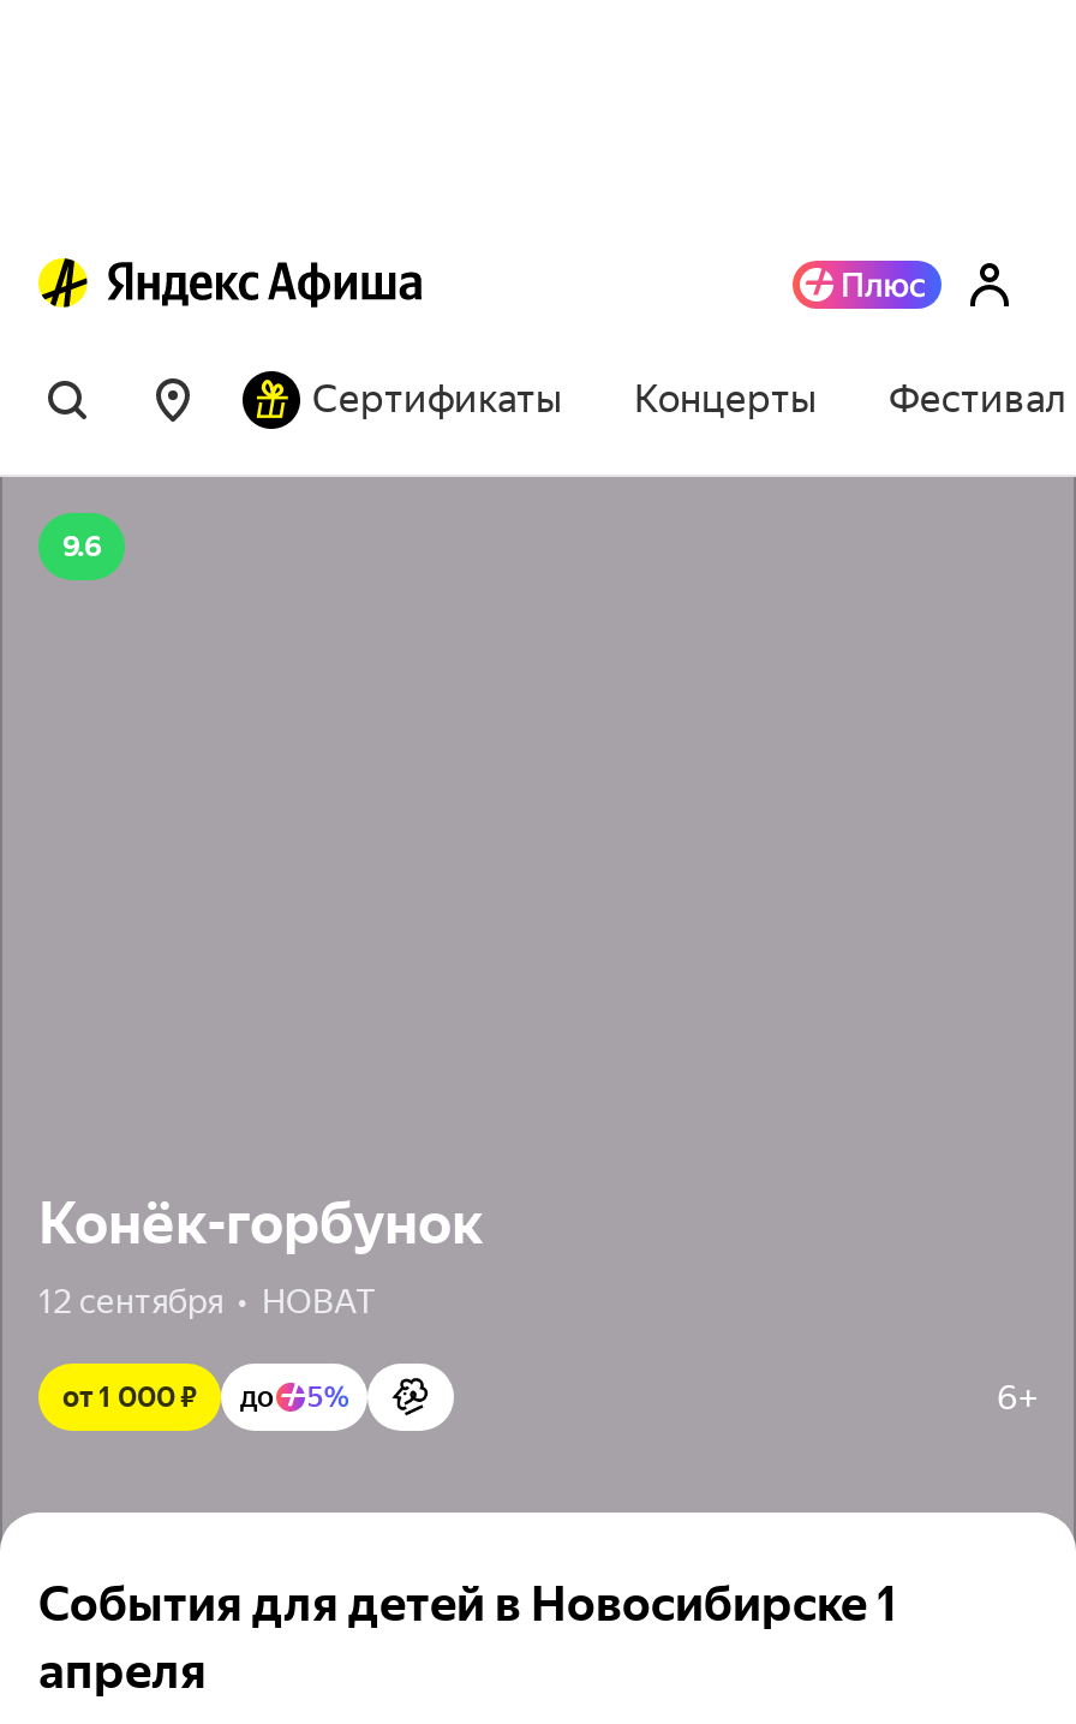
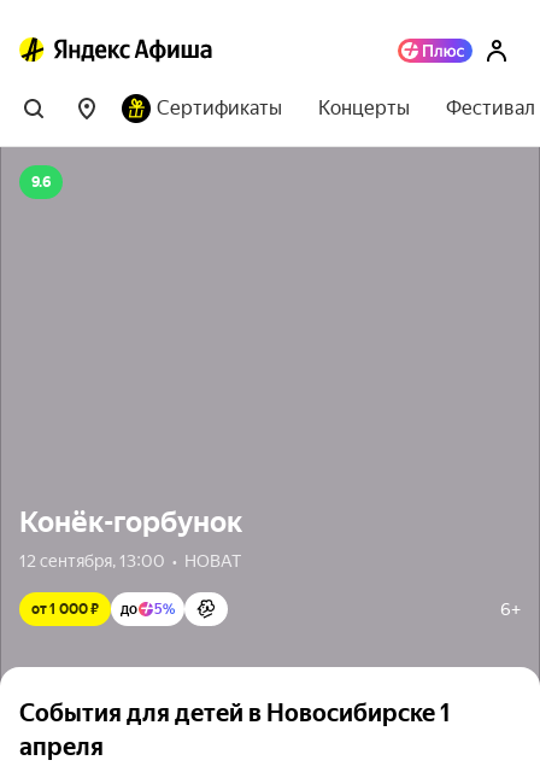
- 12 сентября • НОВАТ
+ 12 сентября, 13:00 • НОВАТ
